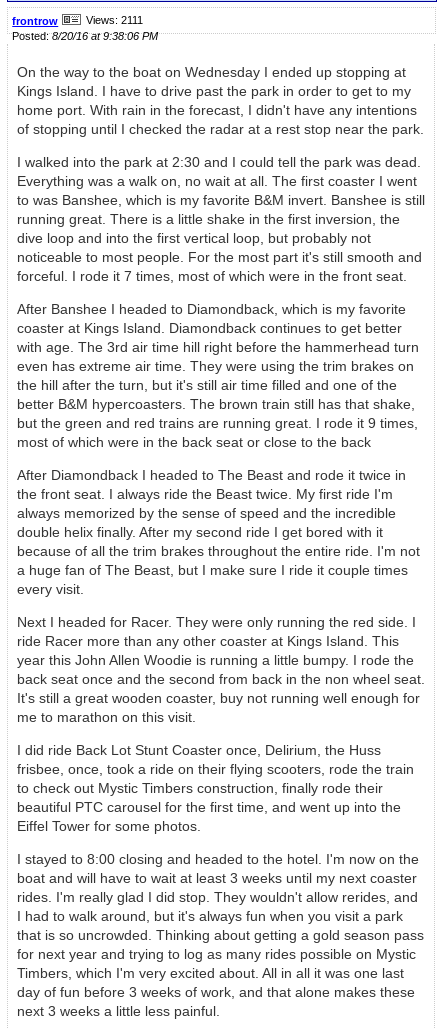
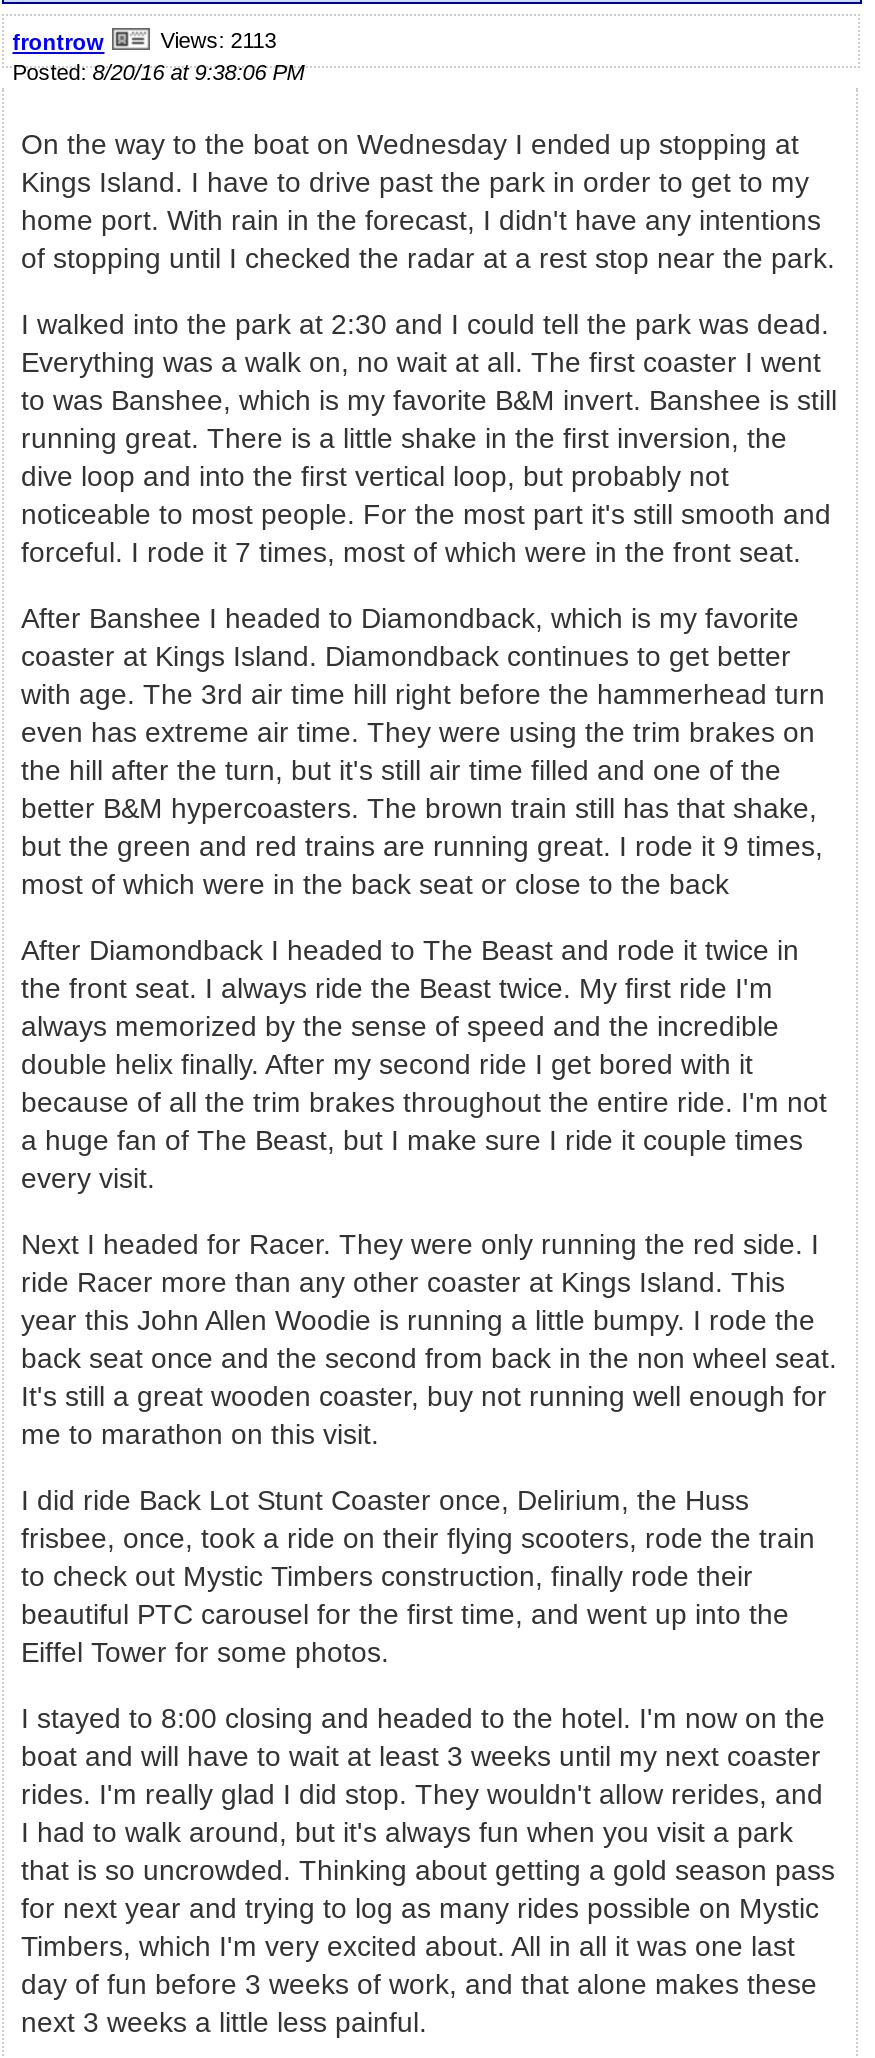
- Views: 2111
+ Views: 2113
